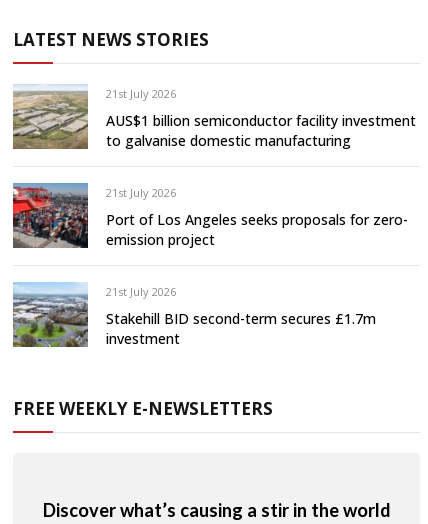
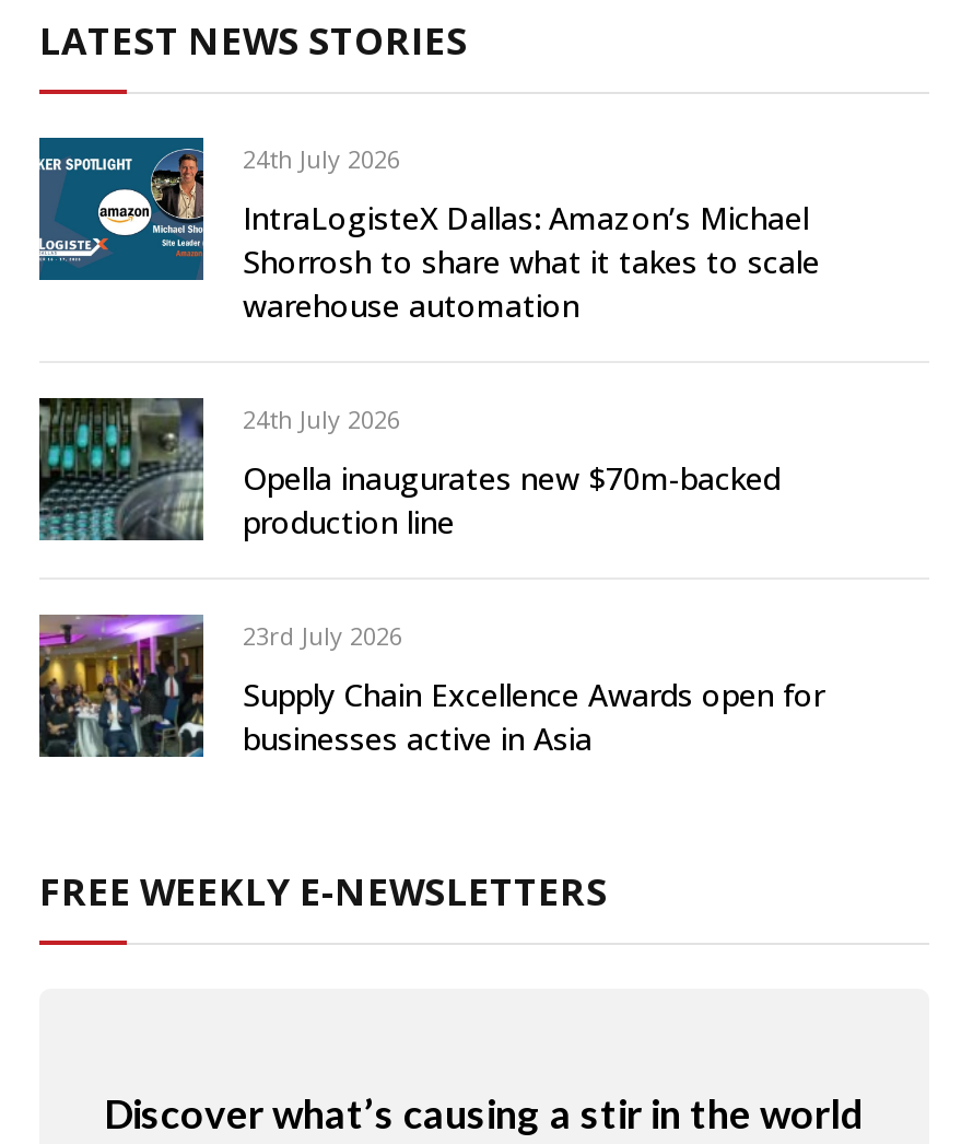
- [image]
- 21st July 2026
+ [image]
+ 24th July 2026

- AUS$1 billion semiconductor facility investment
- to galvanise domestic manufacturing
+ IntraLogisteX Dallas: Amazon’s Michael
+ Shorrosh to share what it takes to scale
+ warehouse automation

- [image]
- 21st July 2026
+ [image]
+ 24th July 2026

- Port of Los Angeles seeks proposals for zero-
- emission project
+ Opella inaugurates new $70m-backed
+ production line

- [image]
- 21st July 2026
+ [image]
+ 23rd July 2026

- Stakehill BID second-term secures £1.7m
- investment
+ Supply Chain Excellence Awards open for
+ businesses active in Asia
